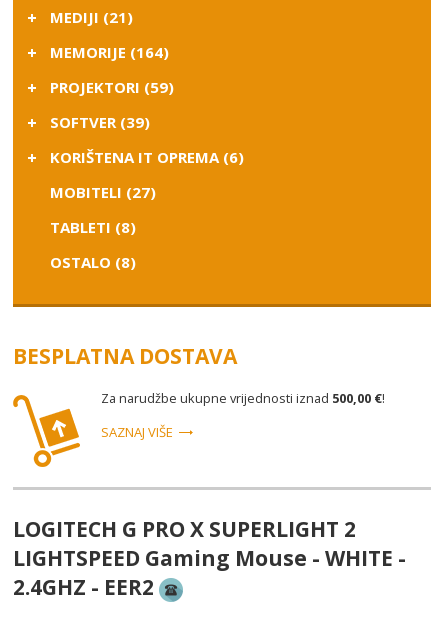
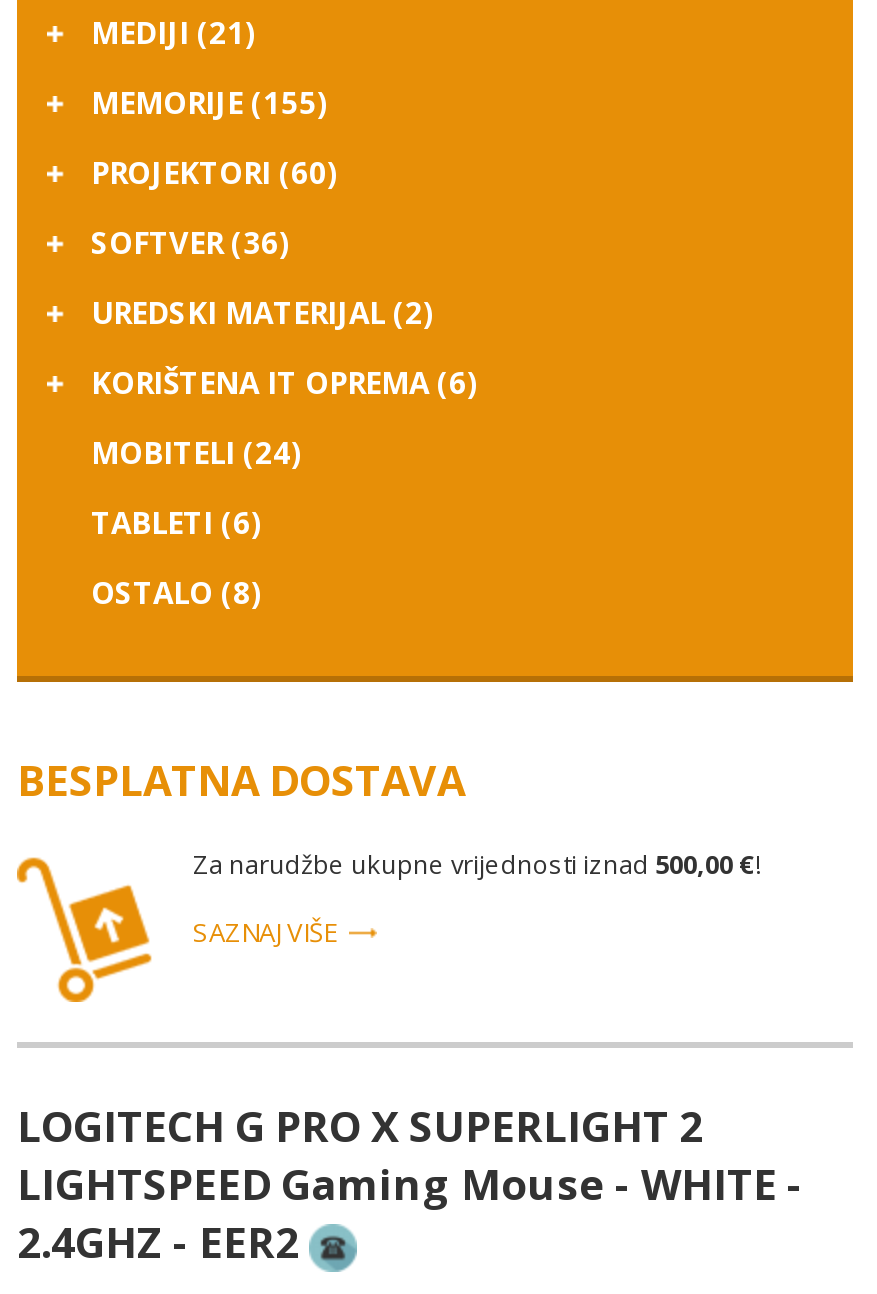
- MEMORIJE (164)
- PROJEKTORI (59)
- SOFTVER (39)
+ MEMORIJE (155)
+ PROJEKTORI (60)
+ SOFTVER (36)
+ UREDSKI MATERIJAL (2)

- MOBITELI (27)
+ MOBITELI (24)

- TABLETI (8)
+ TABLETI (6)
